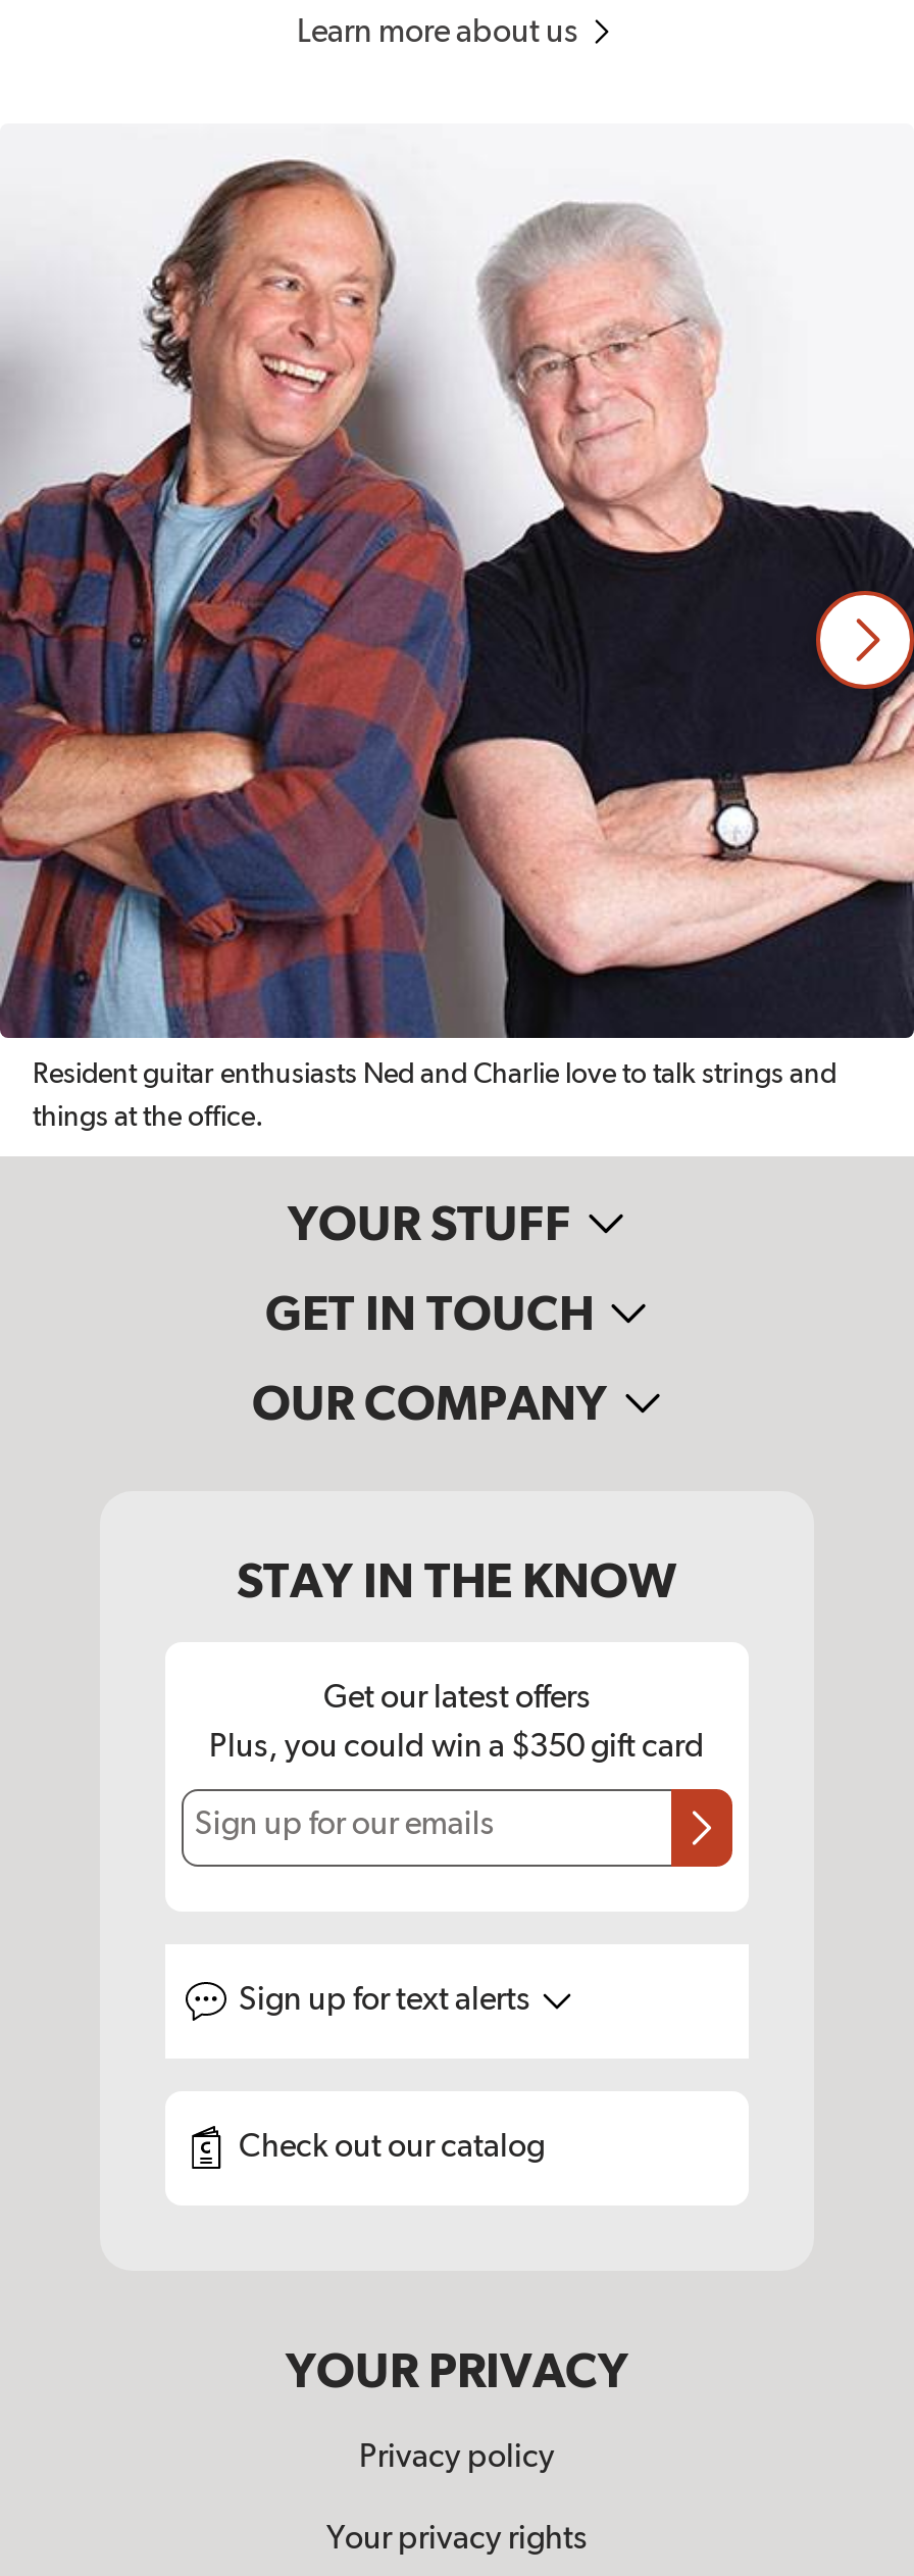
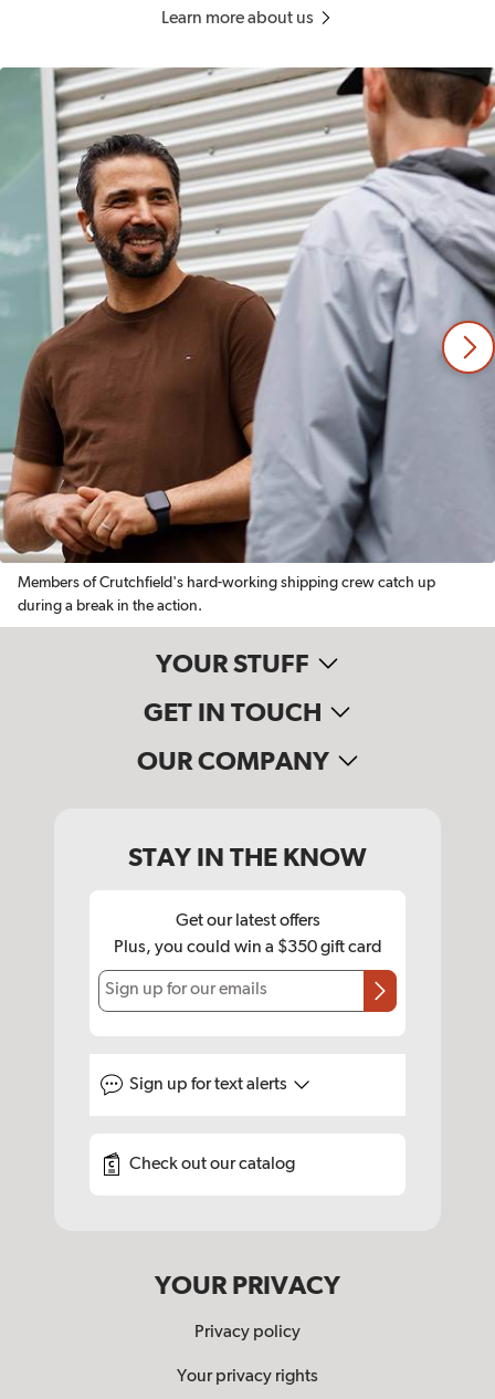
- [image]
- Resident guitar enthusiasts Ned and Charlie love to talk strings and
+ [image]
+ Members of Crutchfield's hard-working shipping crew catch up

- things at the office.
+ during a break in the action.
